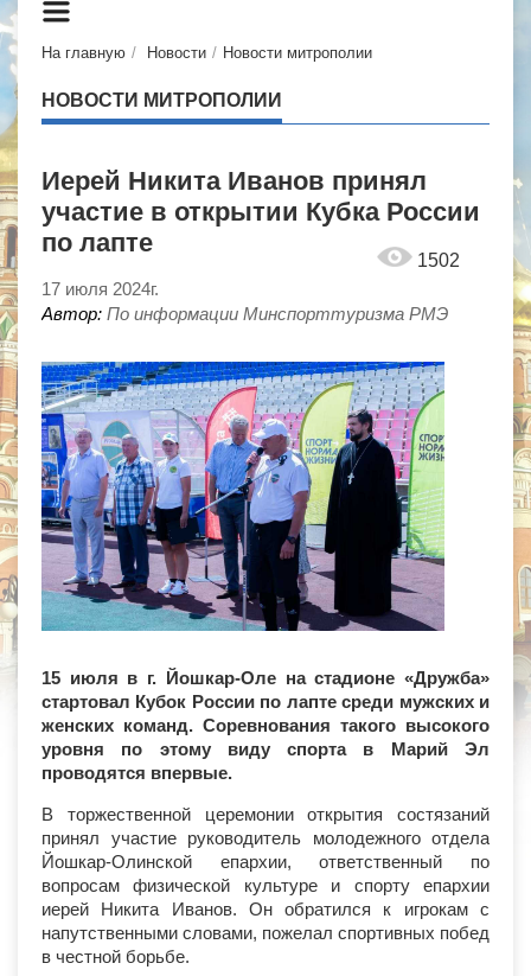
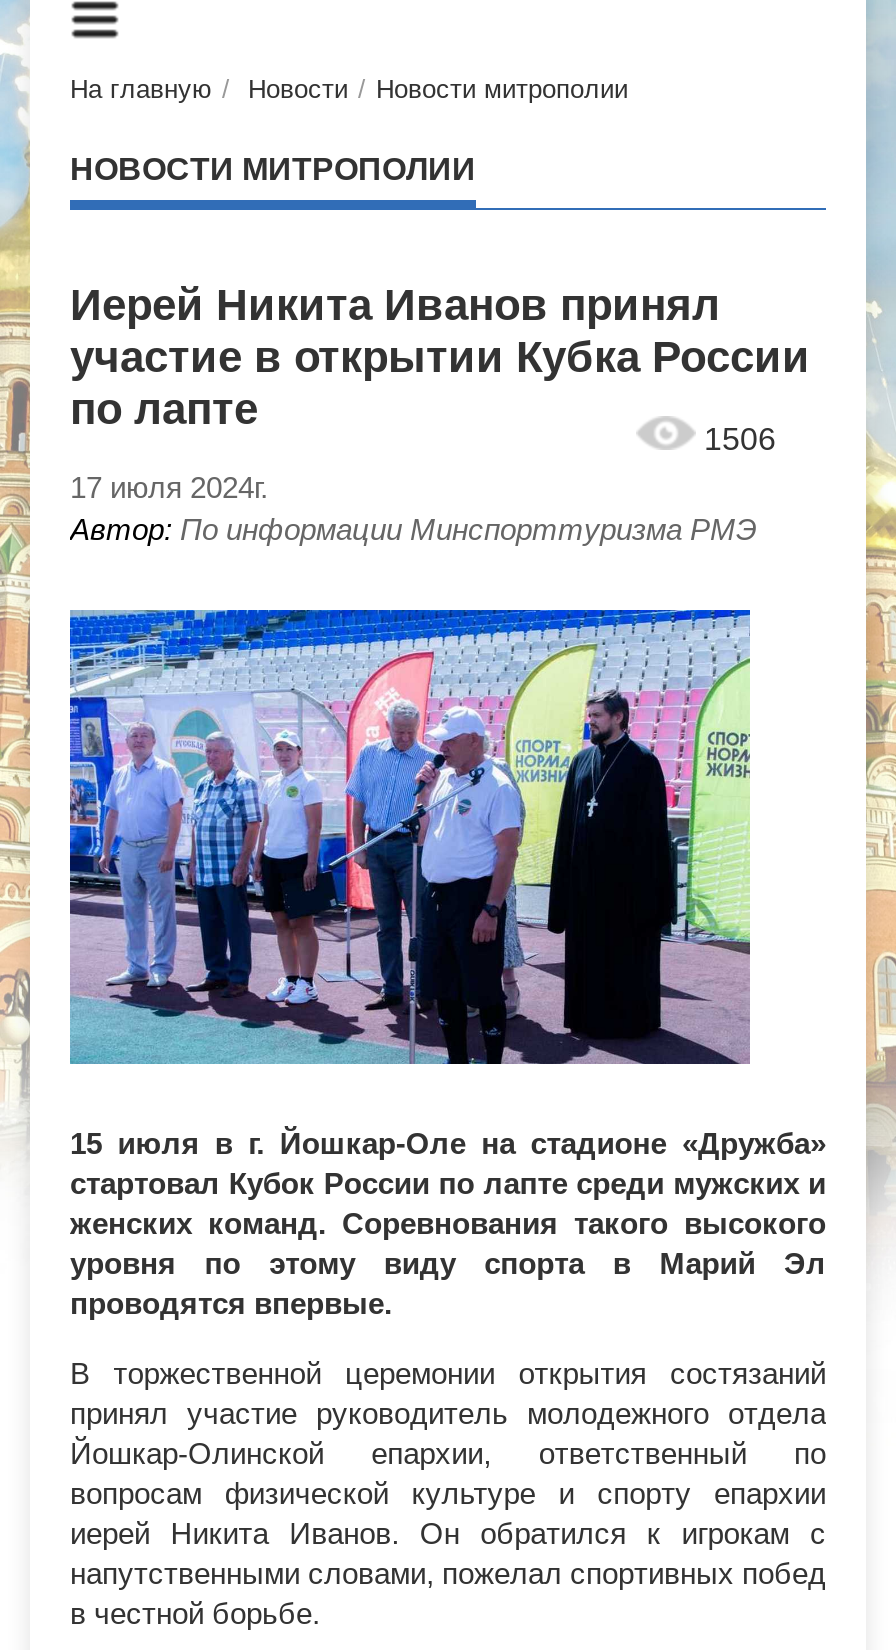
- 1502
+ 1506
